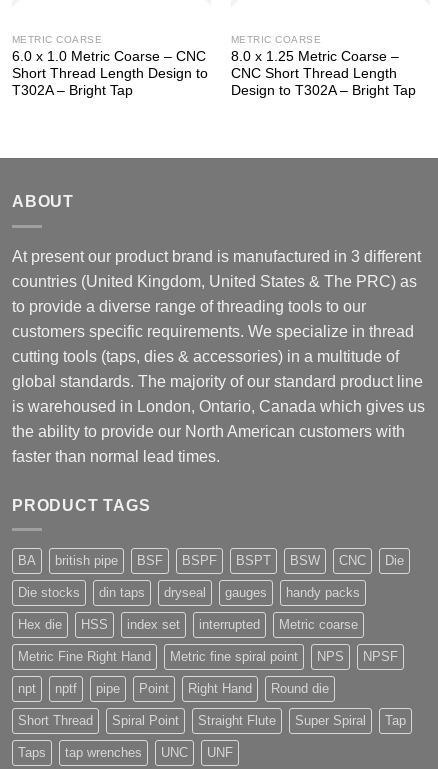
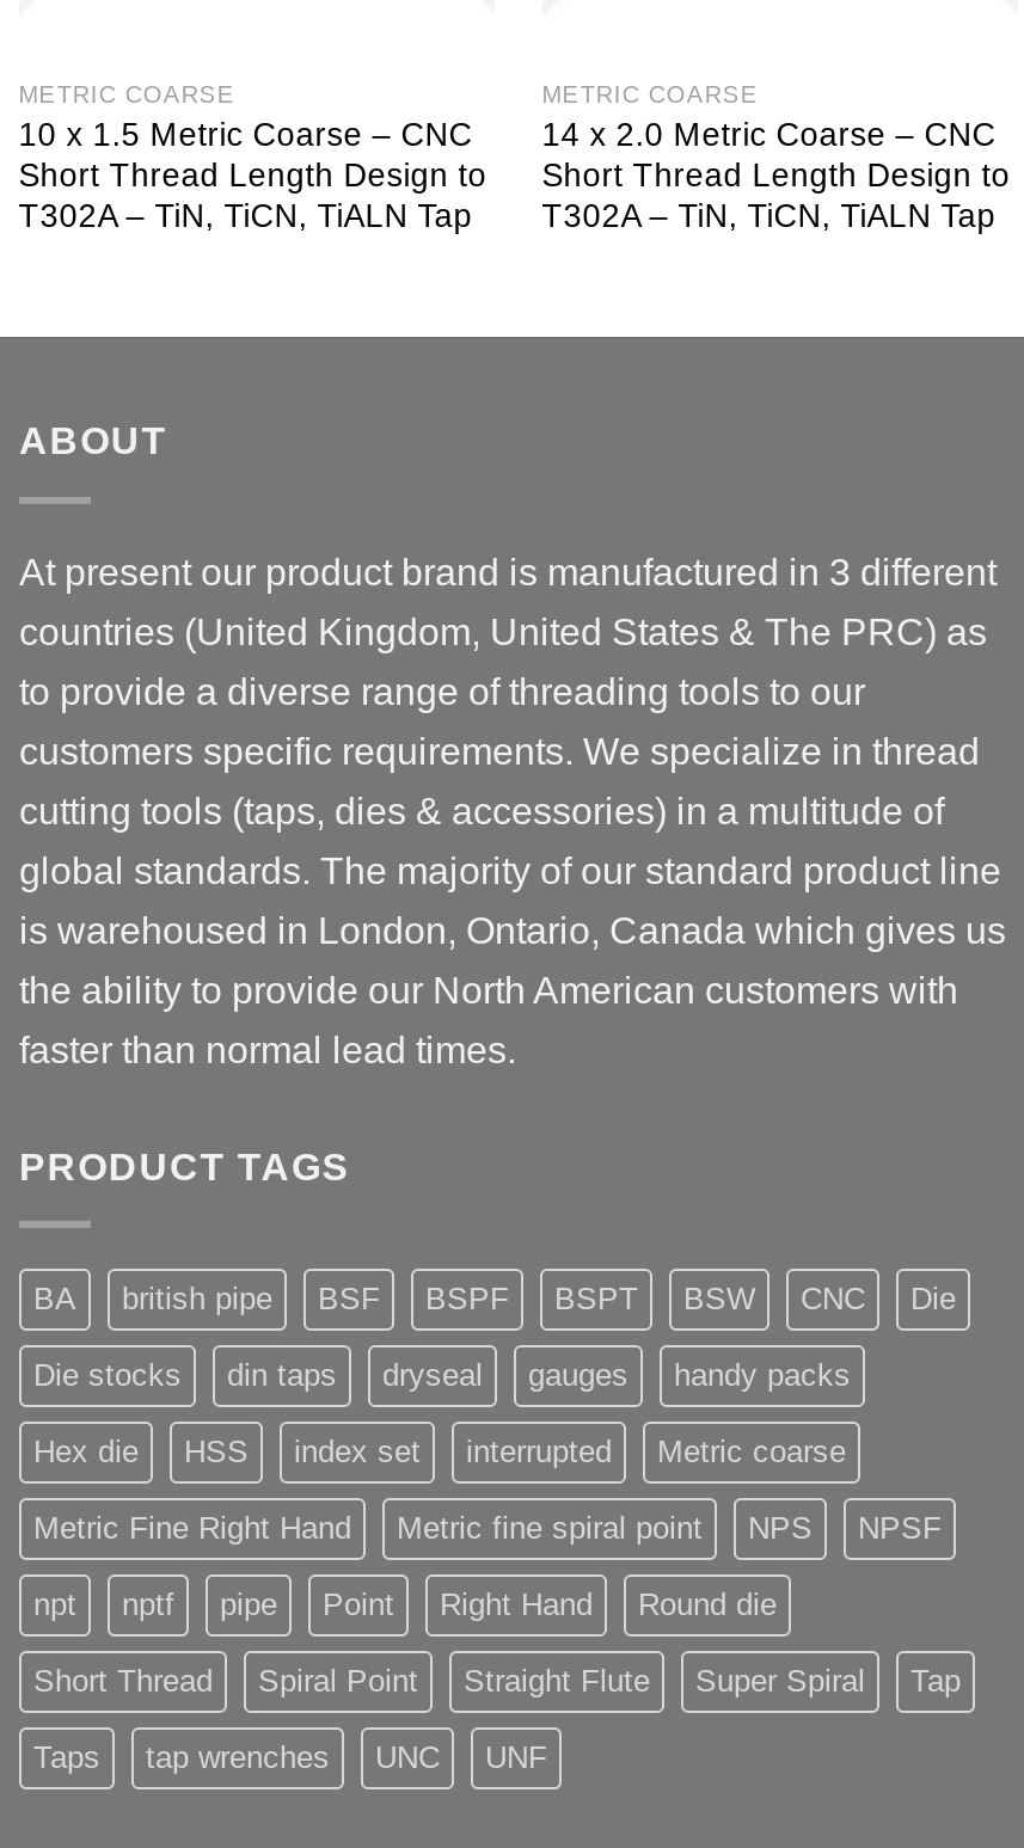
- 6.0 x 1.0 Metric Coarse – CNC
+ 10 x 1.5 Metric Coarse – CNC

- 8.0 x 1.25 Metric Coarse –
- CNC Short Thread Length
- Design to T302A – Bright Tap
+ 14 x 2.0 Metric Coarse – CNC
+ Short Thread Length Design to
+ T302A – TiN, TiCN, TiALN Tap

- T302A – Bright Tap
+ T302A – TiN, TiCN, TiALN Tap
